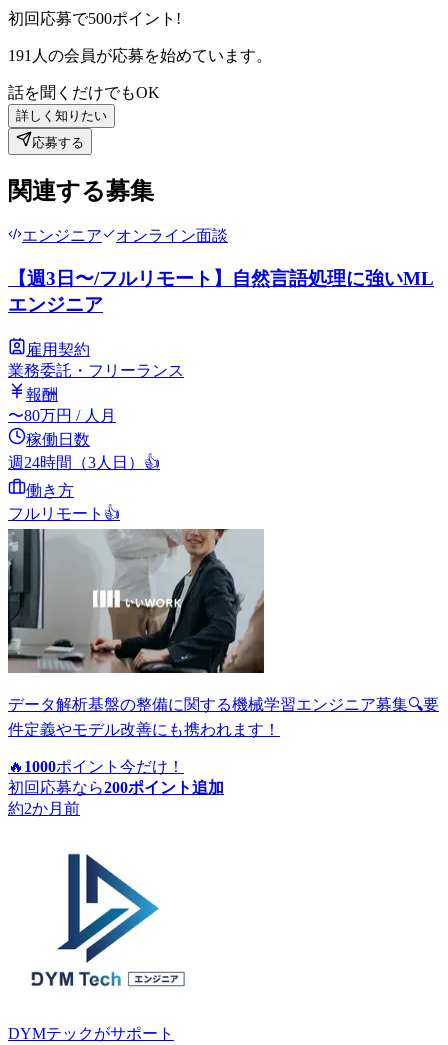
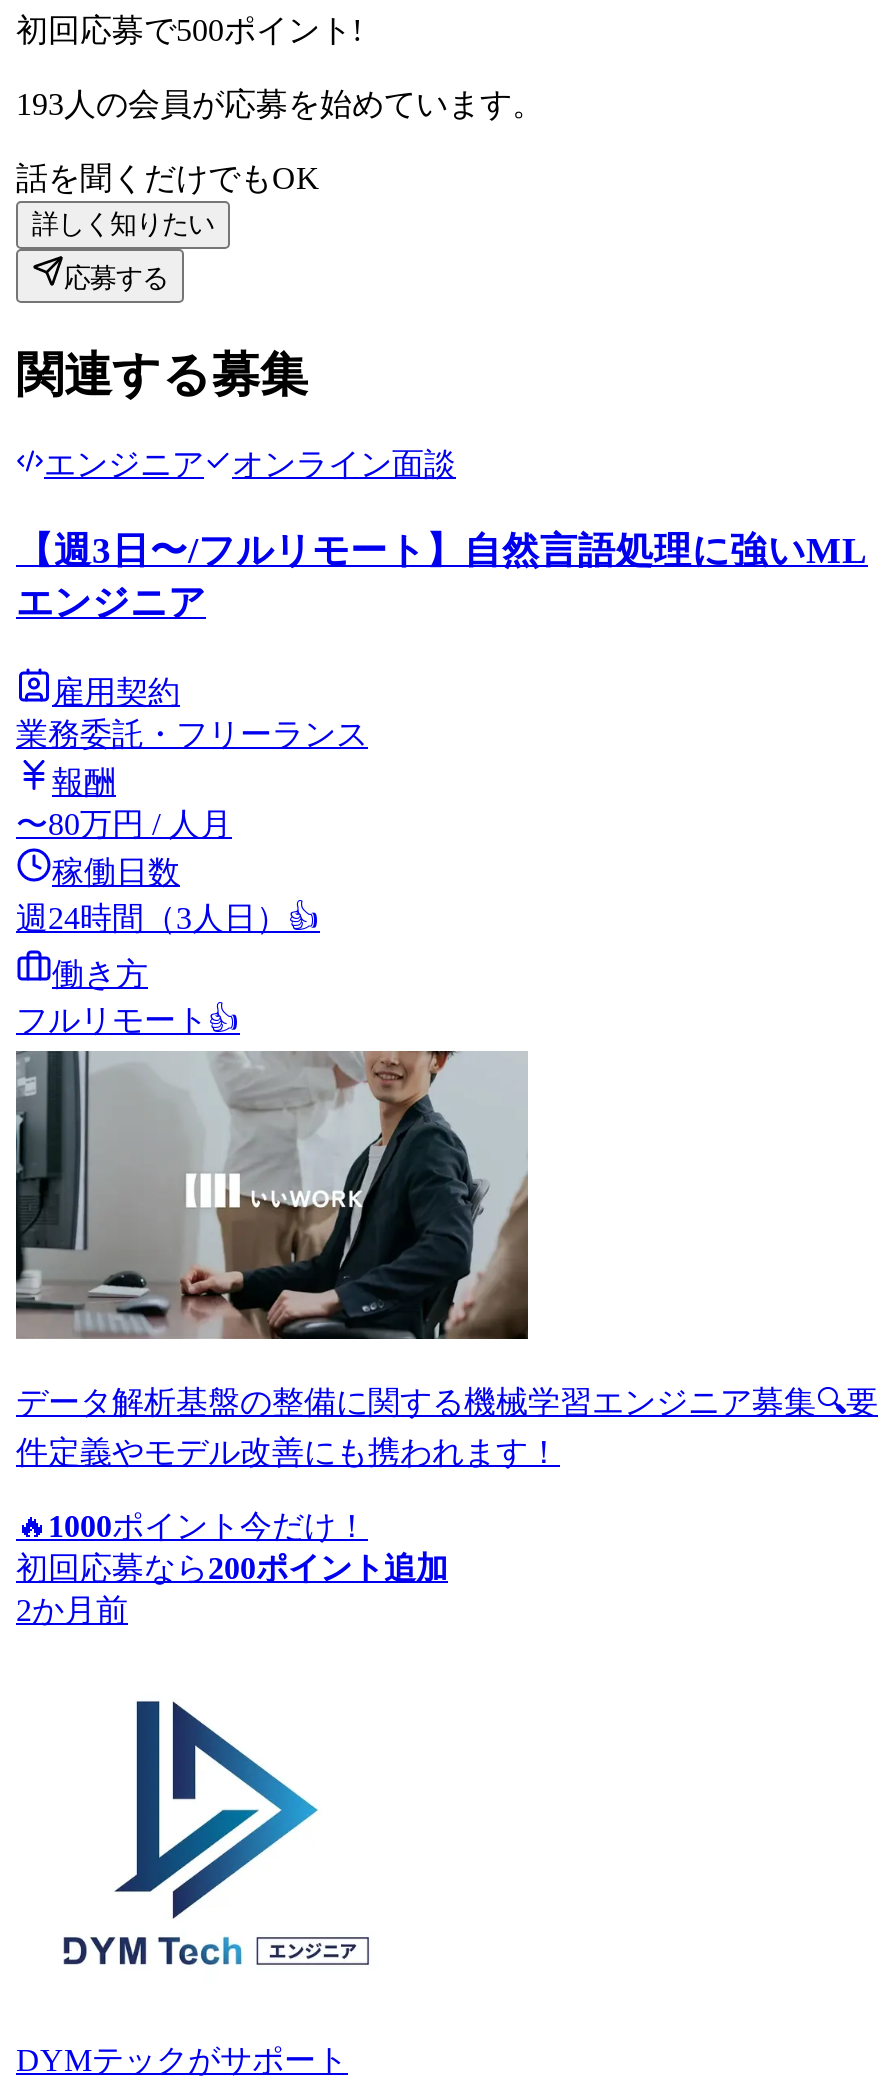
- 191人の会員が応募を始めています。
+ 193人の会員が応募を始めています。

- 約2か月前
+ 2か月前
